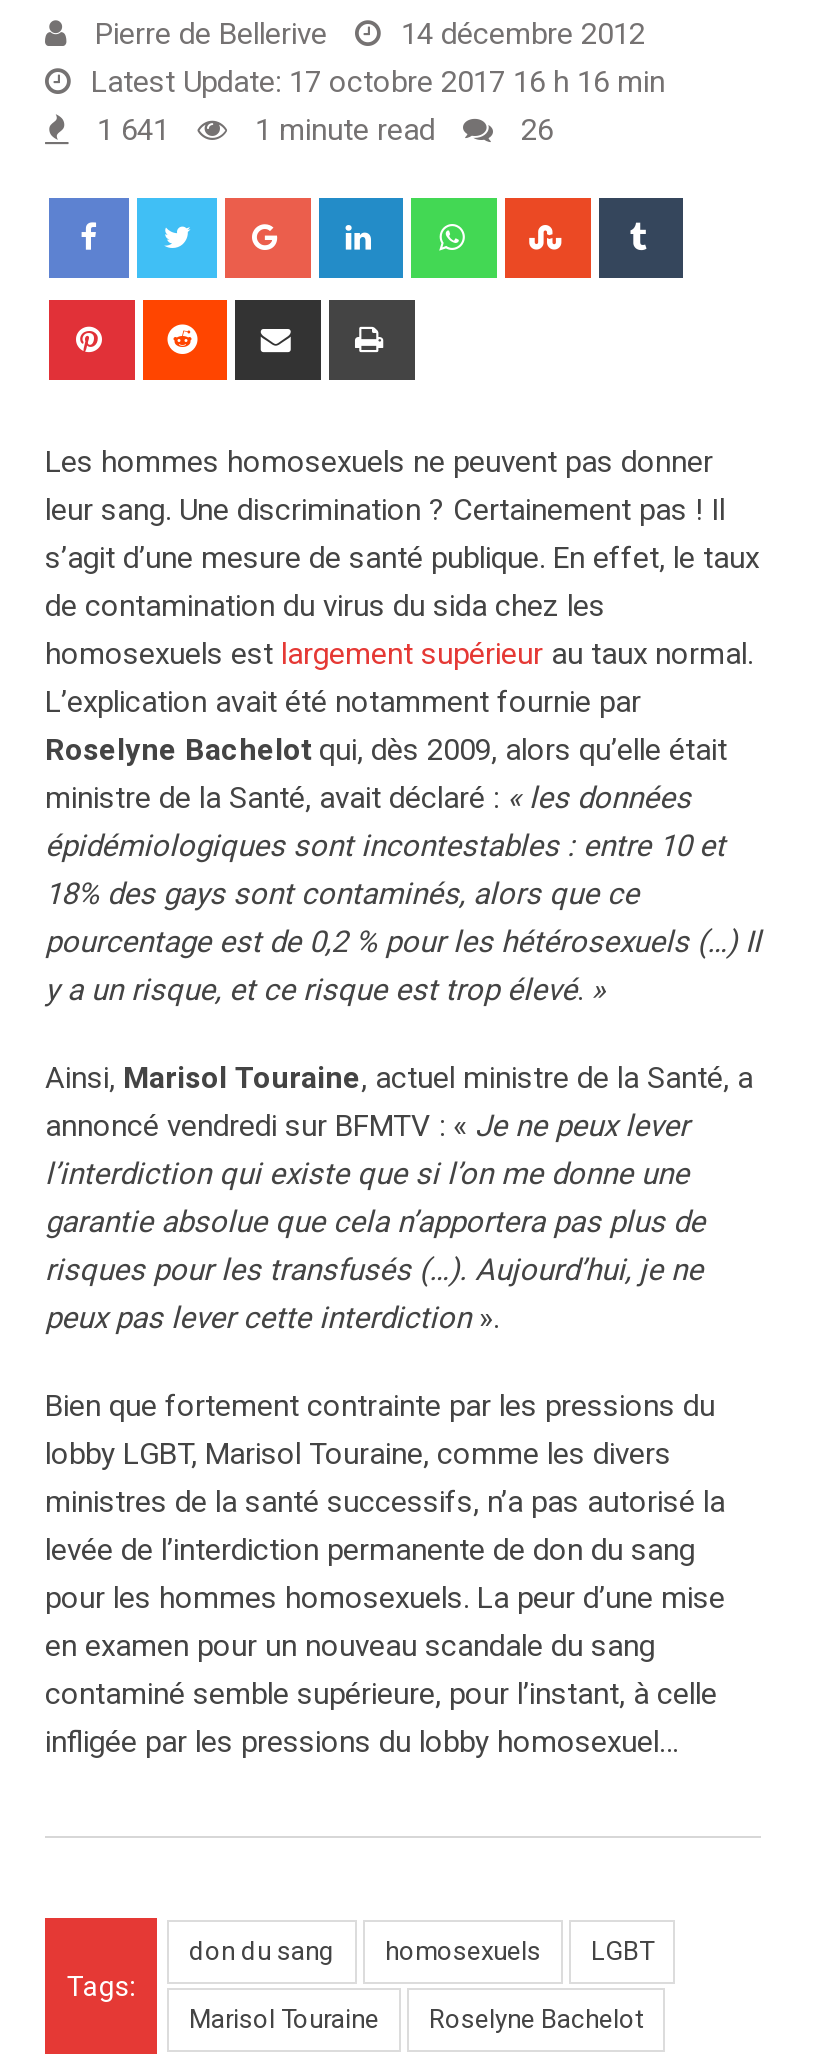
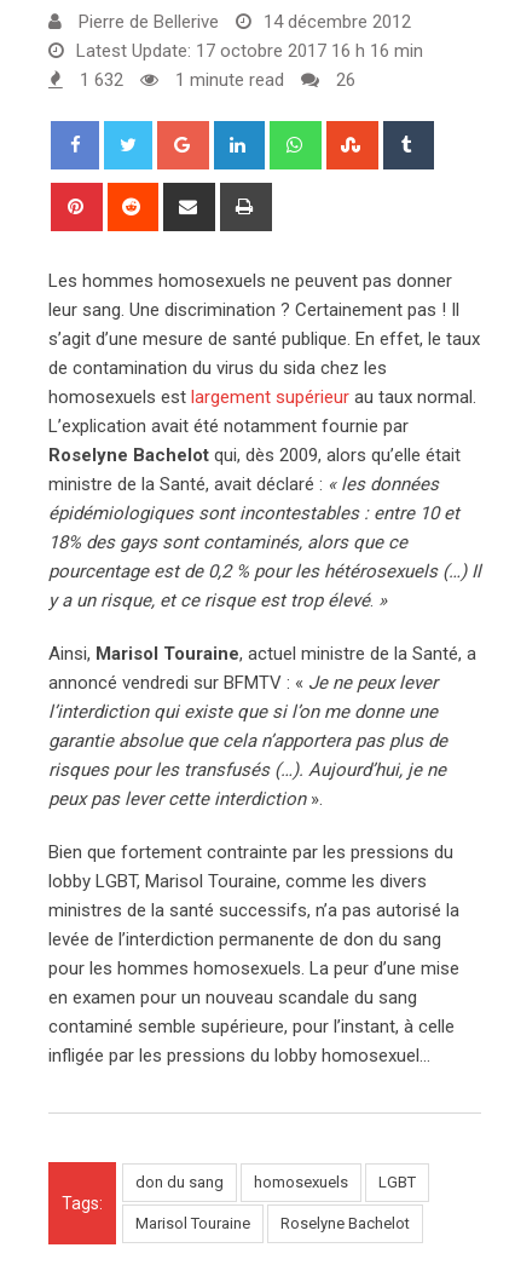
- 1 641
+ 1 632
